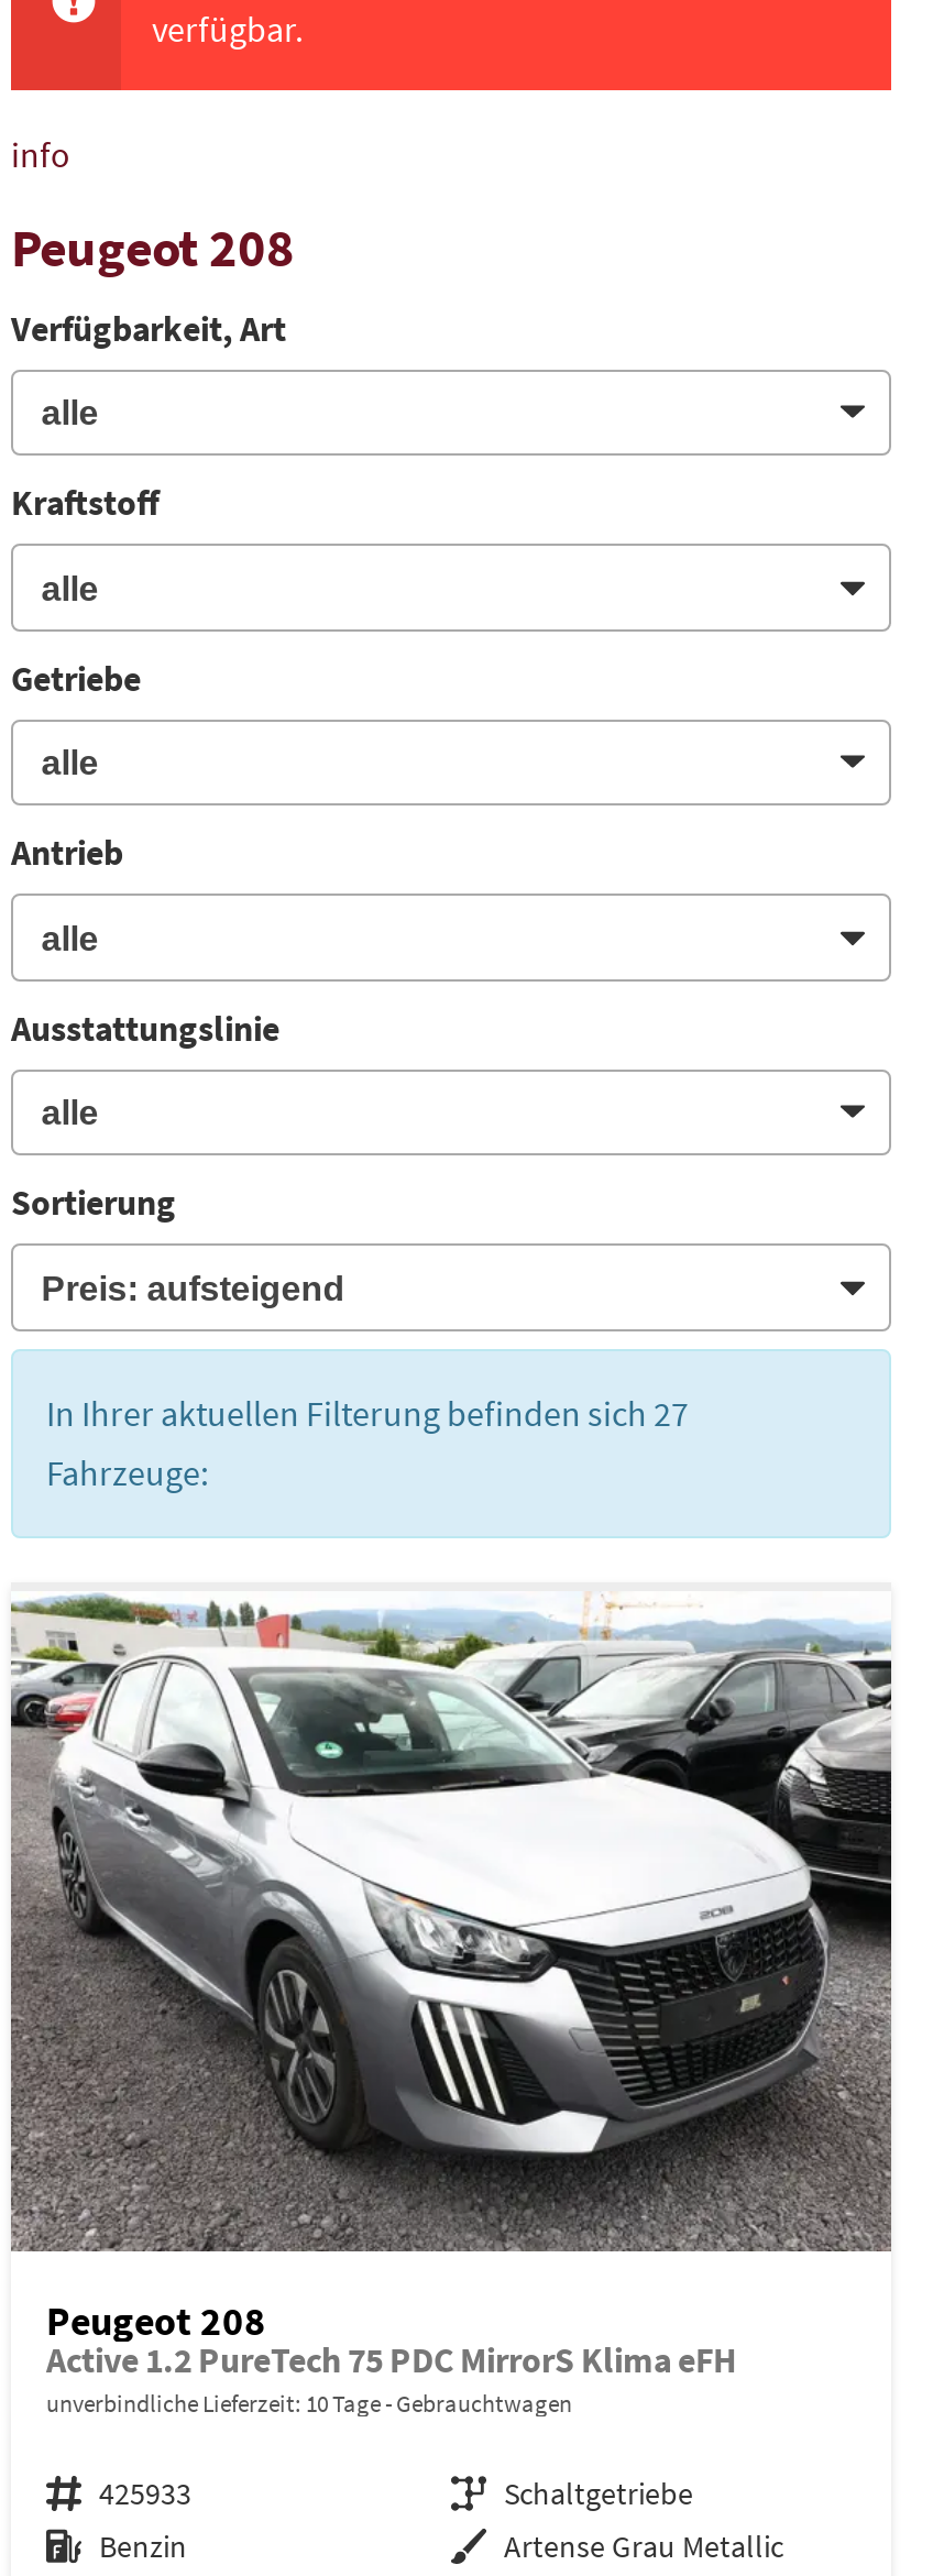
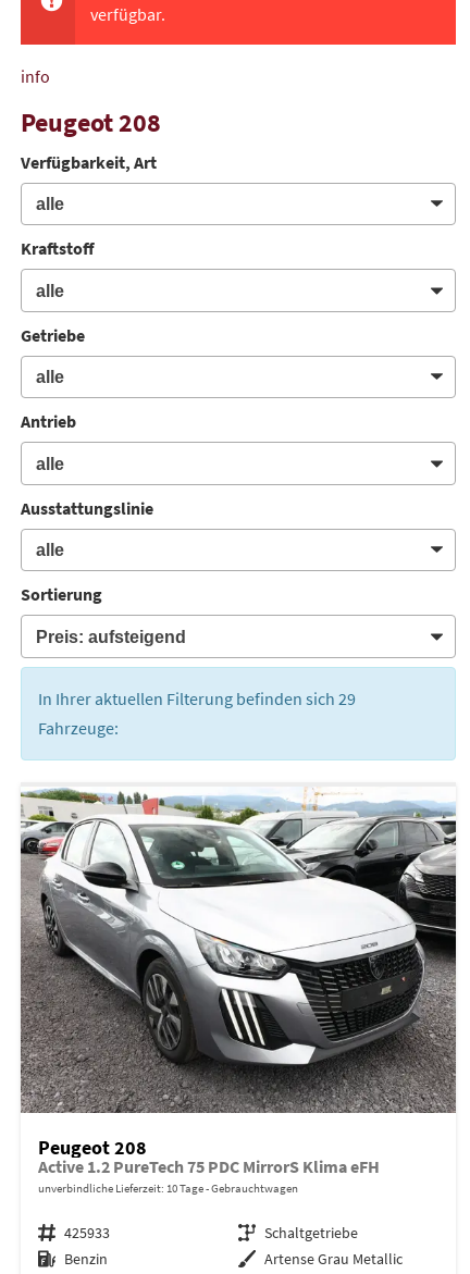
- In Ihrer aktuellen Filterung befinden sich 27
+ In Ihrer aktuellen Filterung befinden sich 29
